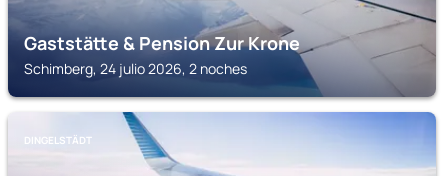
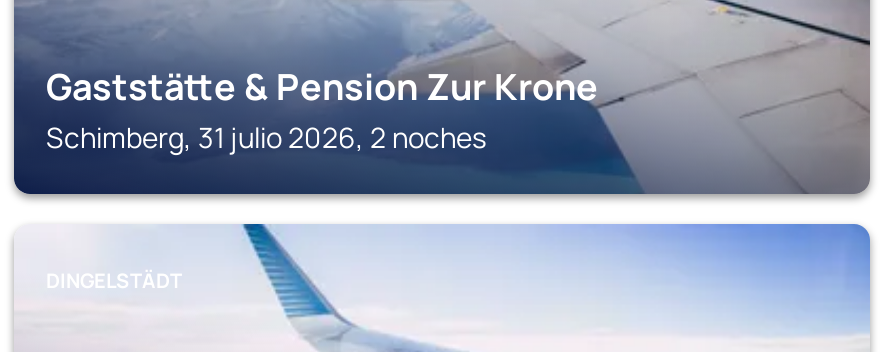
- Schimberg, 24 julio 2026, 2 noches
+ Schimberg, 31 julio 2026, 2 noches
